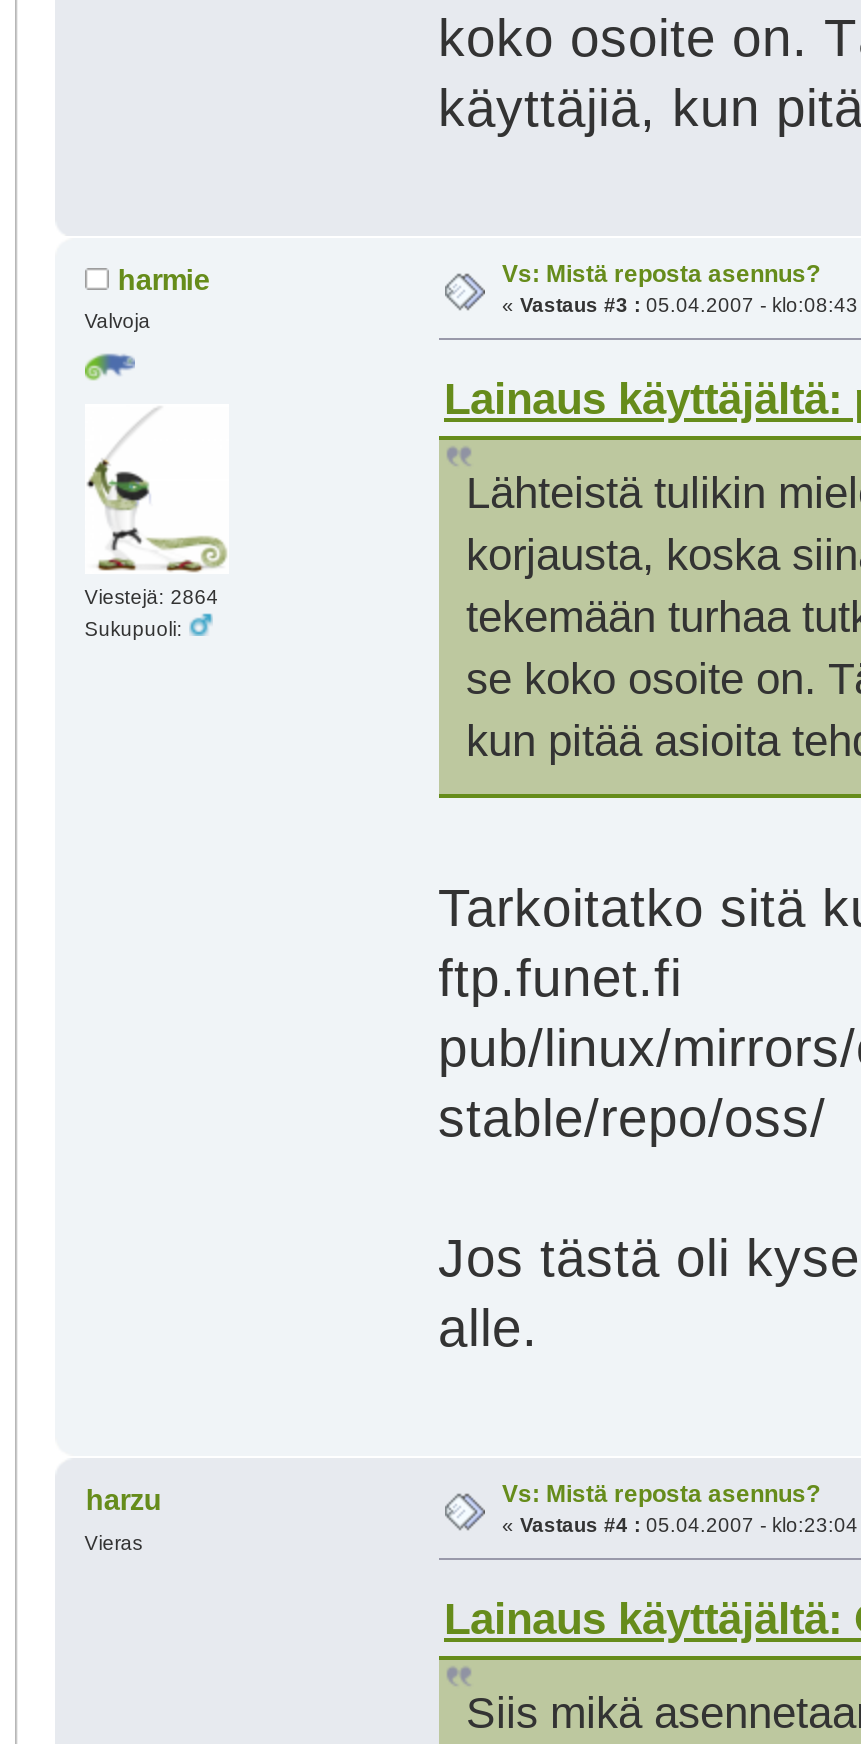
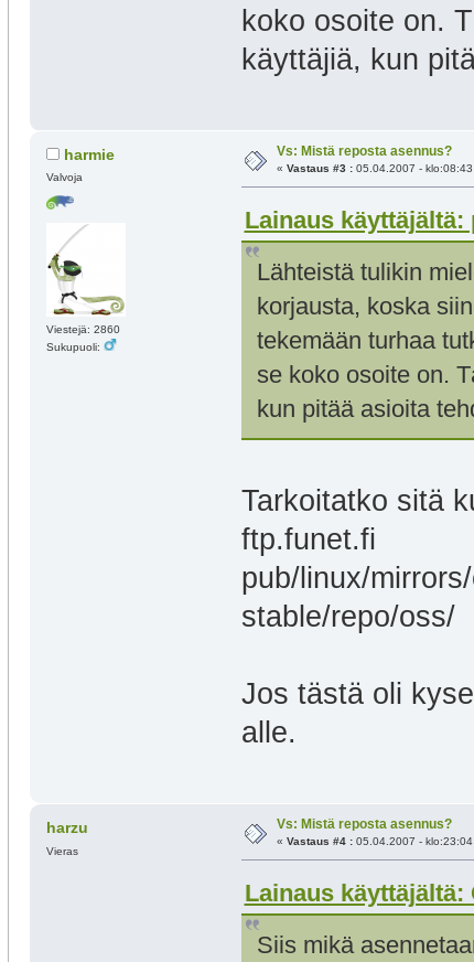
- Viestejä: 2864
+ Viestejä: 2860
